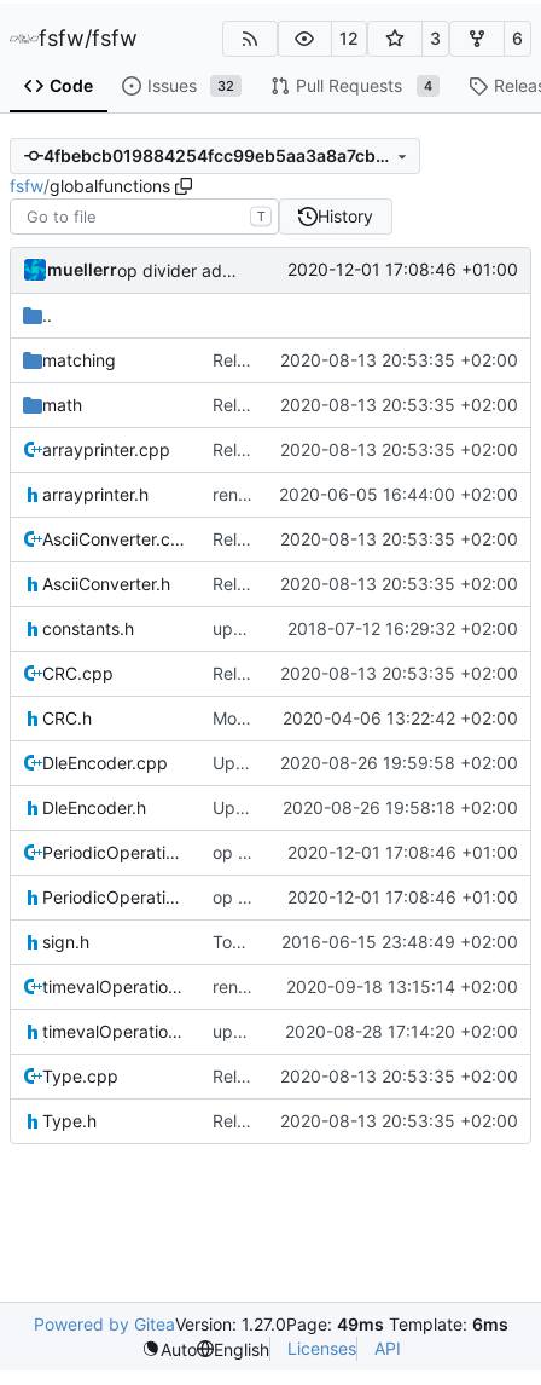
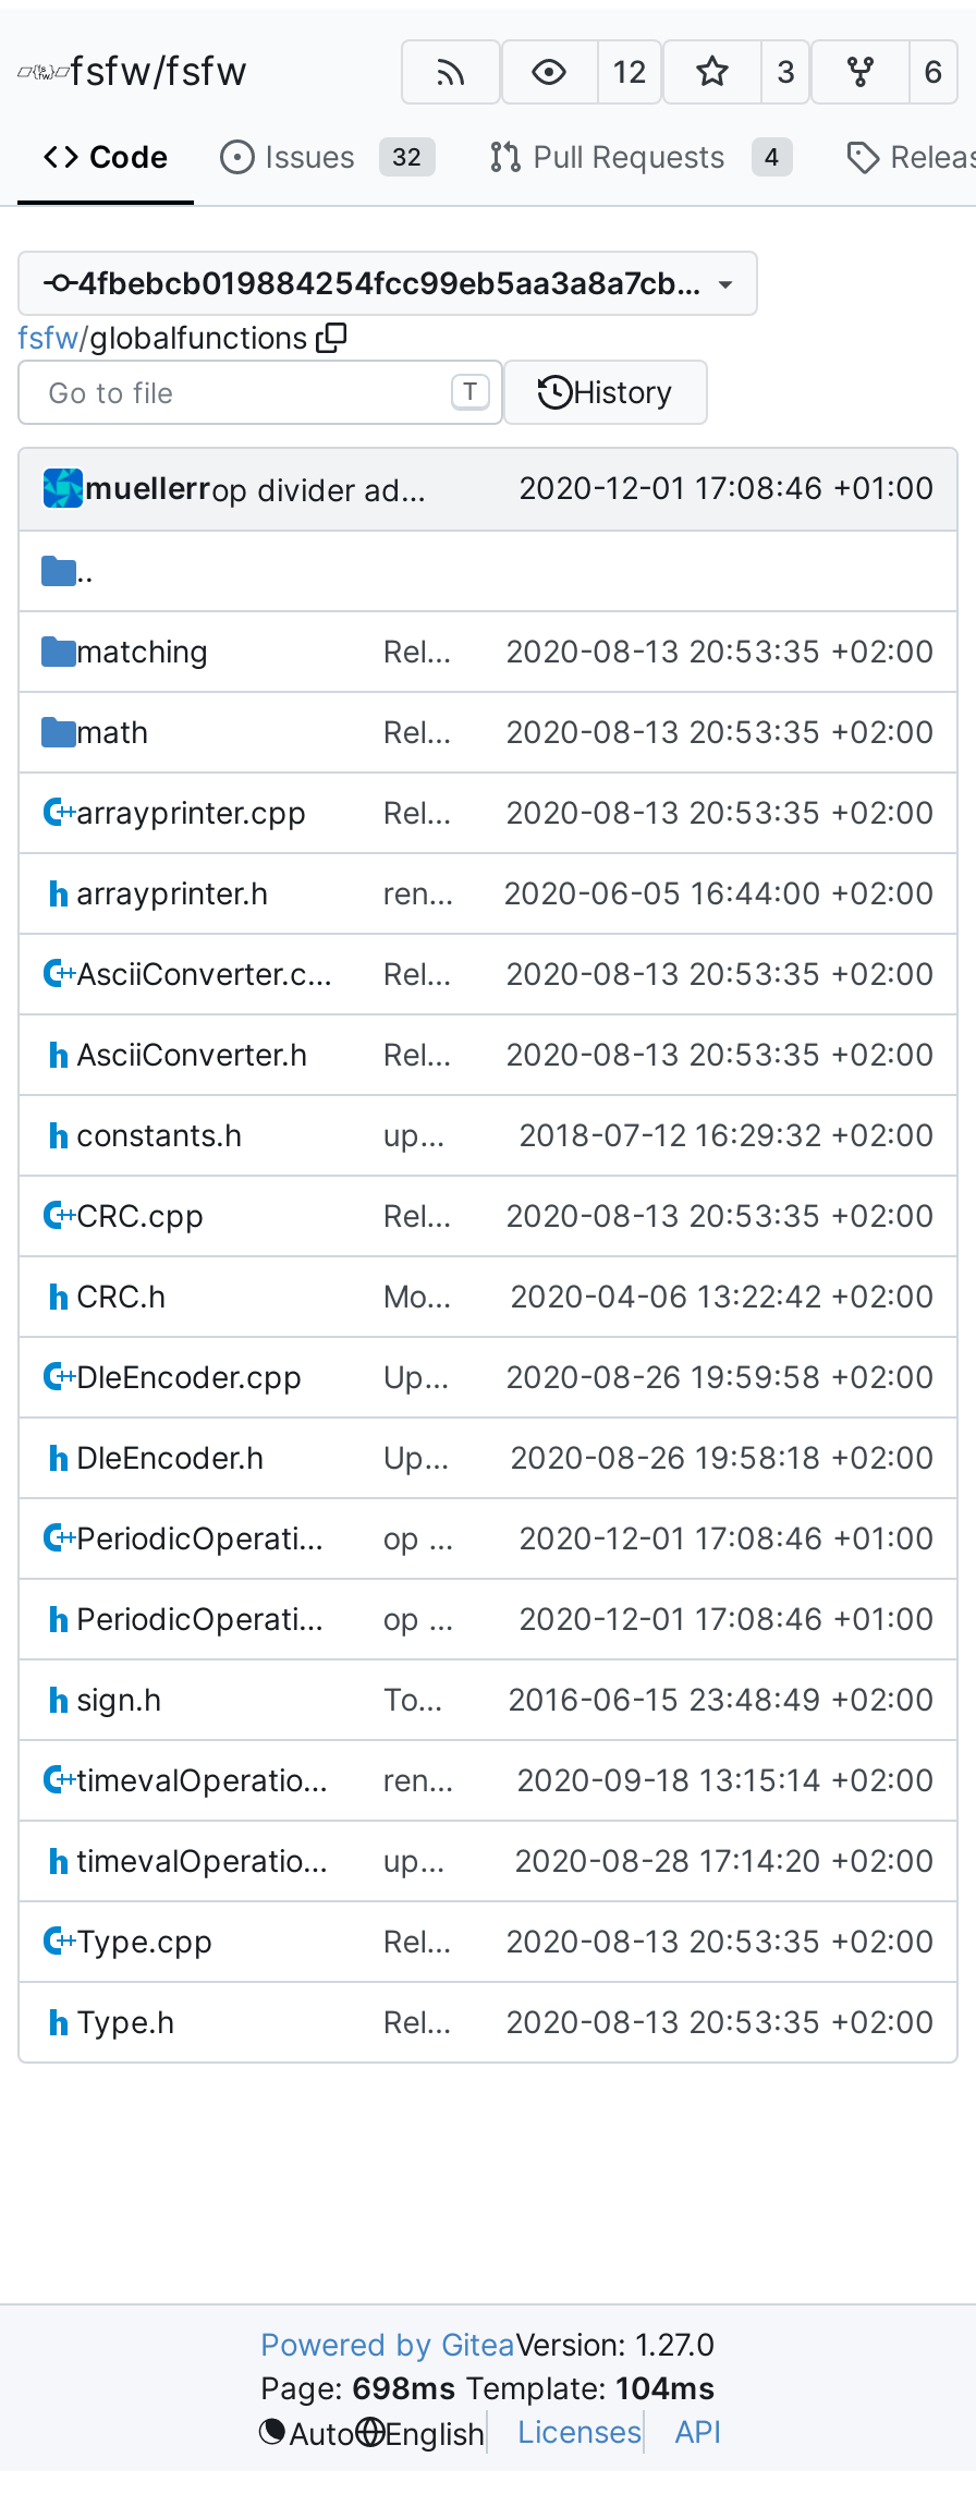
- Powered by GiteaVersion: 1.27.0Page: 49ms Template: 6ms
+ Powered by GiteaVersion: 1.27.0
+ Page: 698ms Template: 104ms
